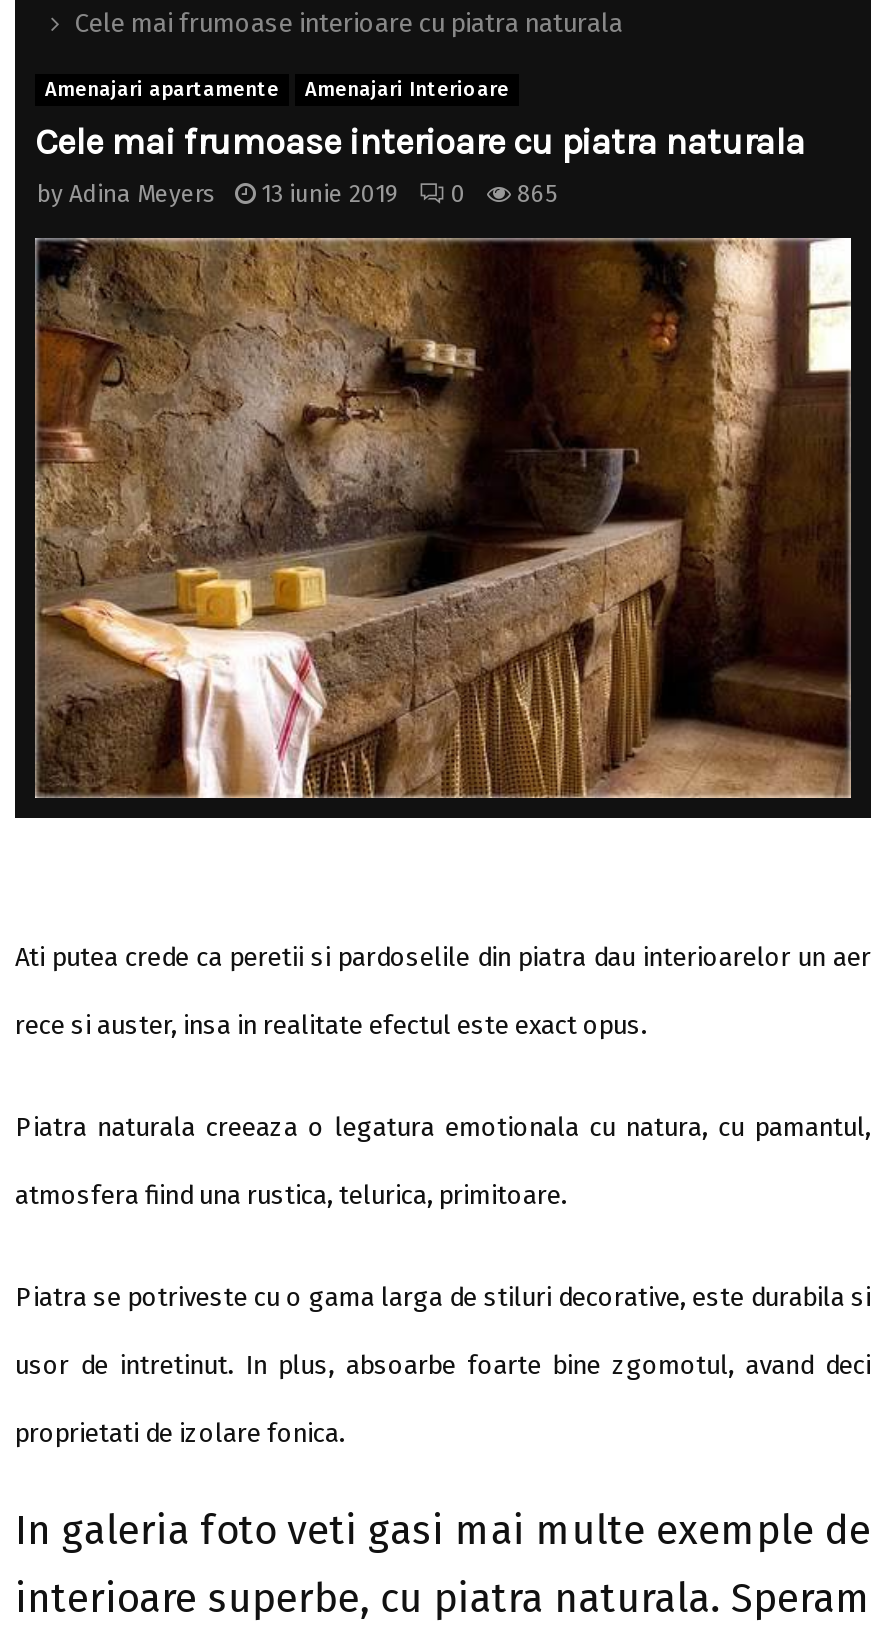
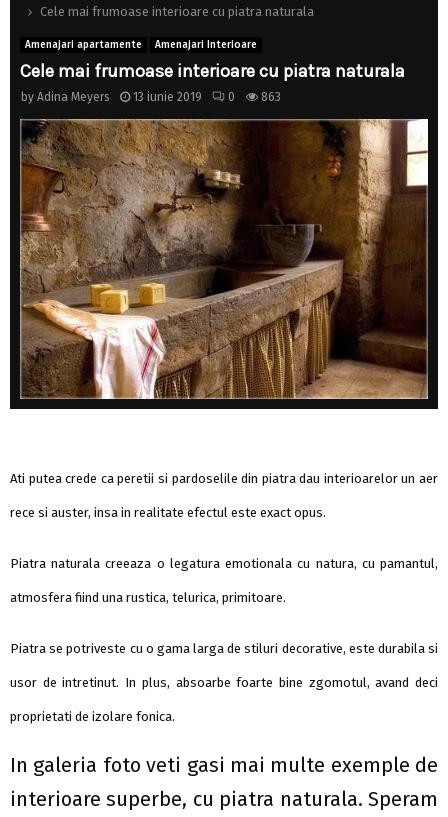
- by Adina Meyers 13 iunie 2019 0 865
+ by Adina Meyers 13 iunie 2019 0 863
